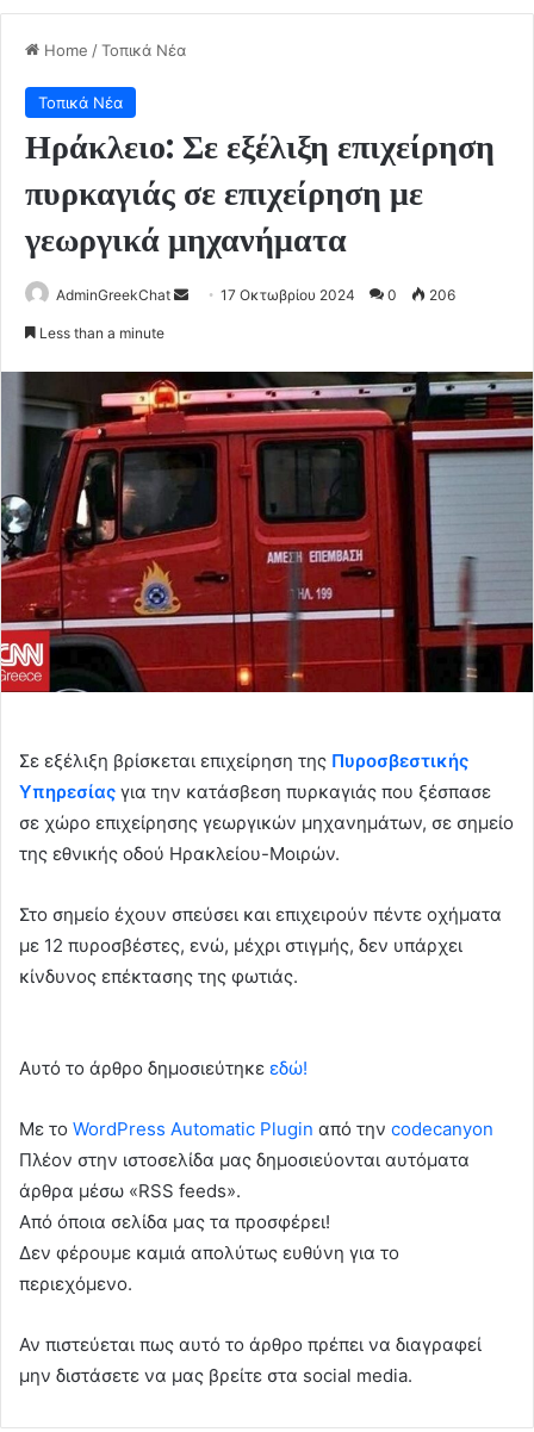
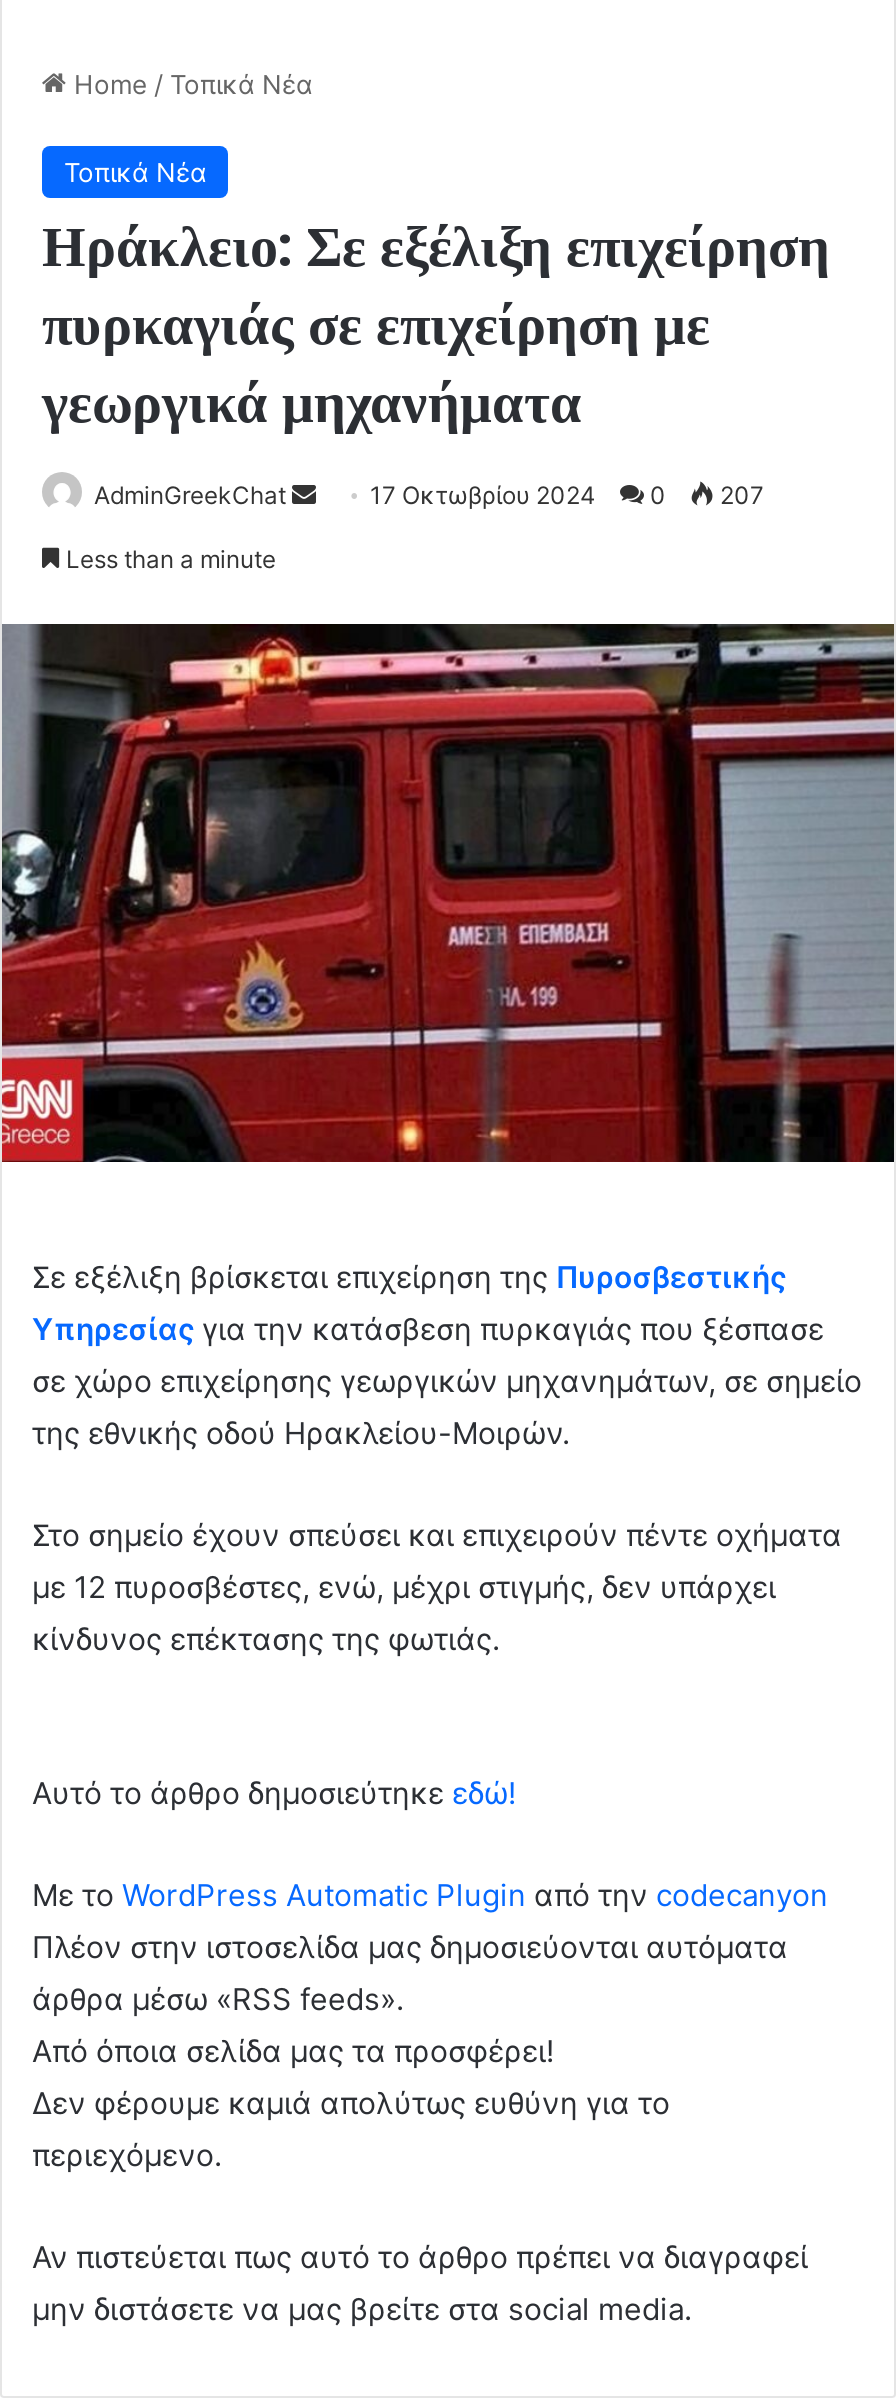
- 206
+ 207
